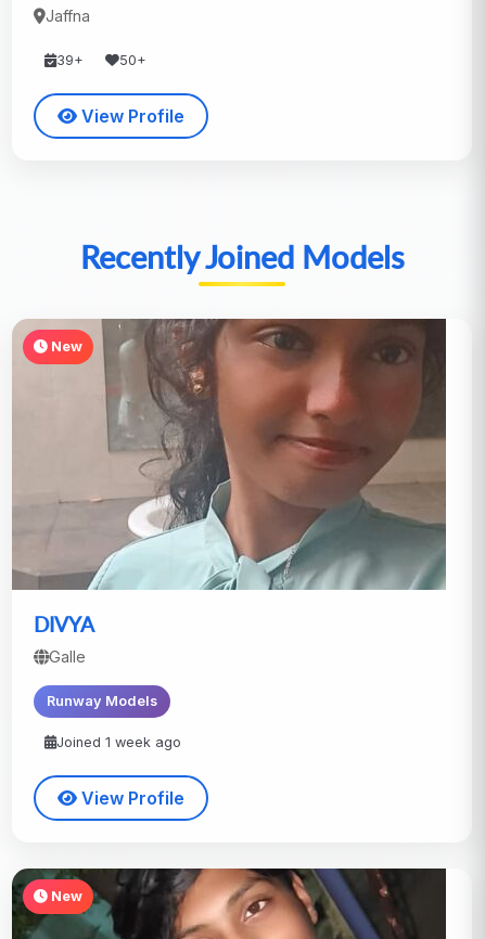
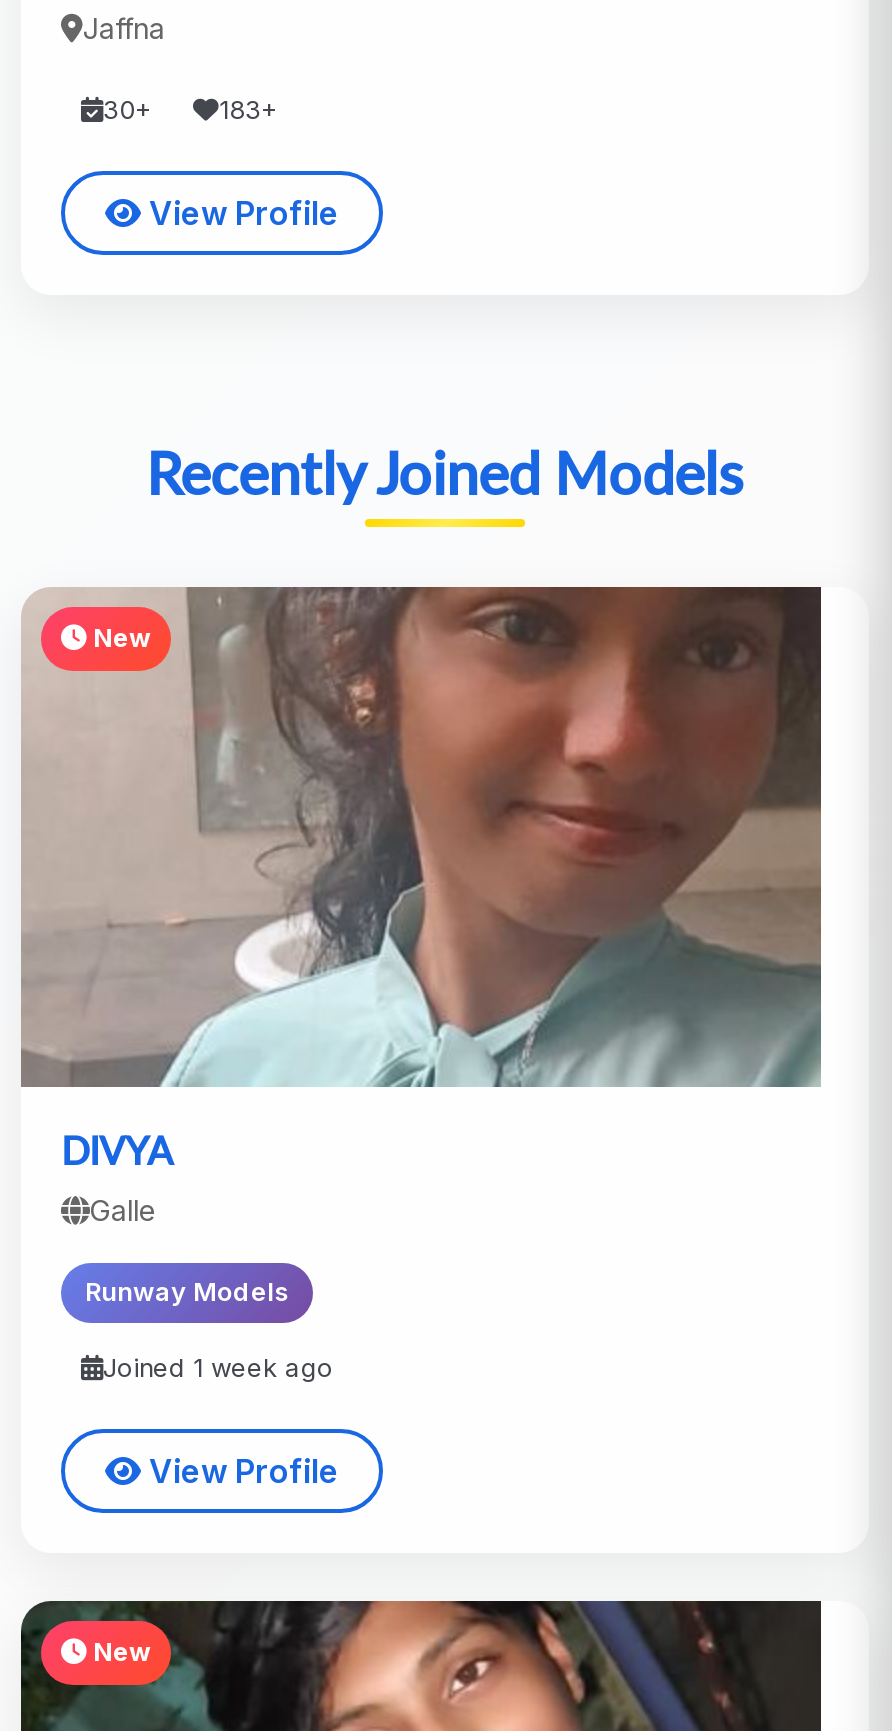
- 39+
+ 30+

- 50+
+ 183+
